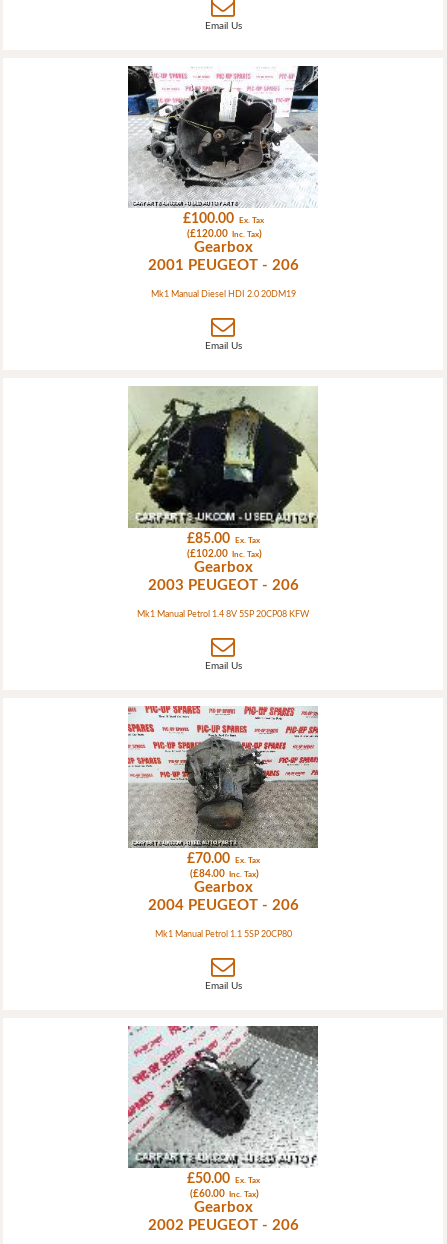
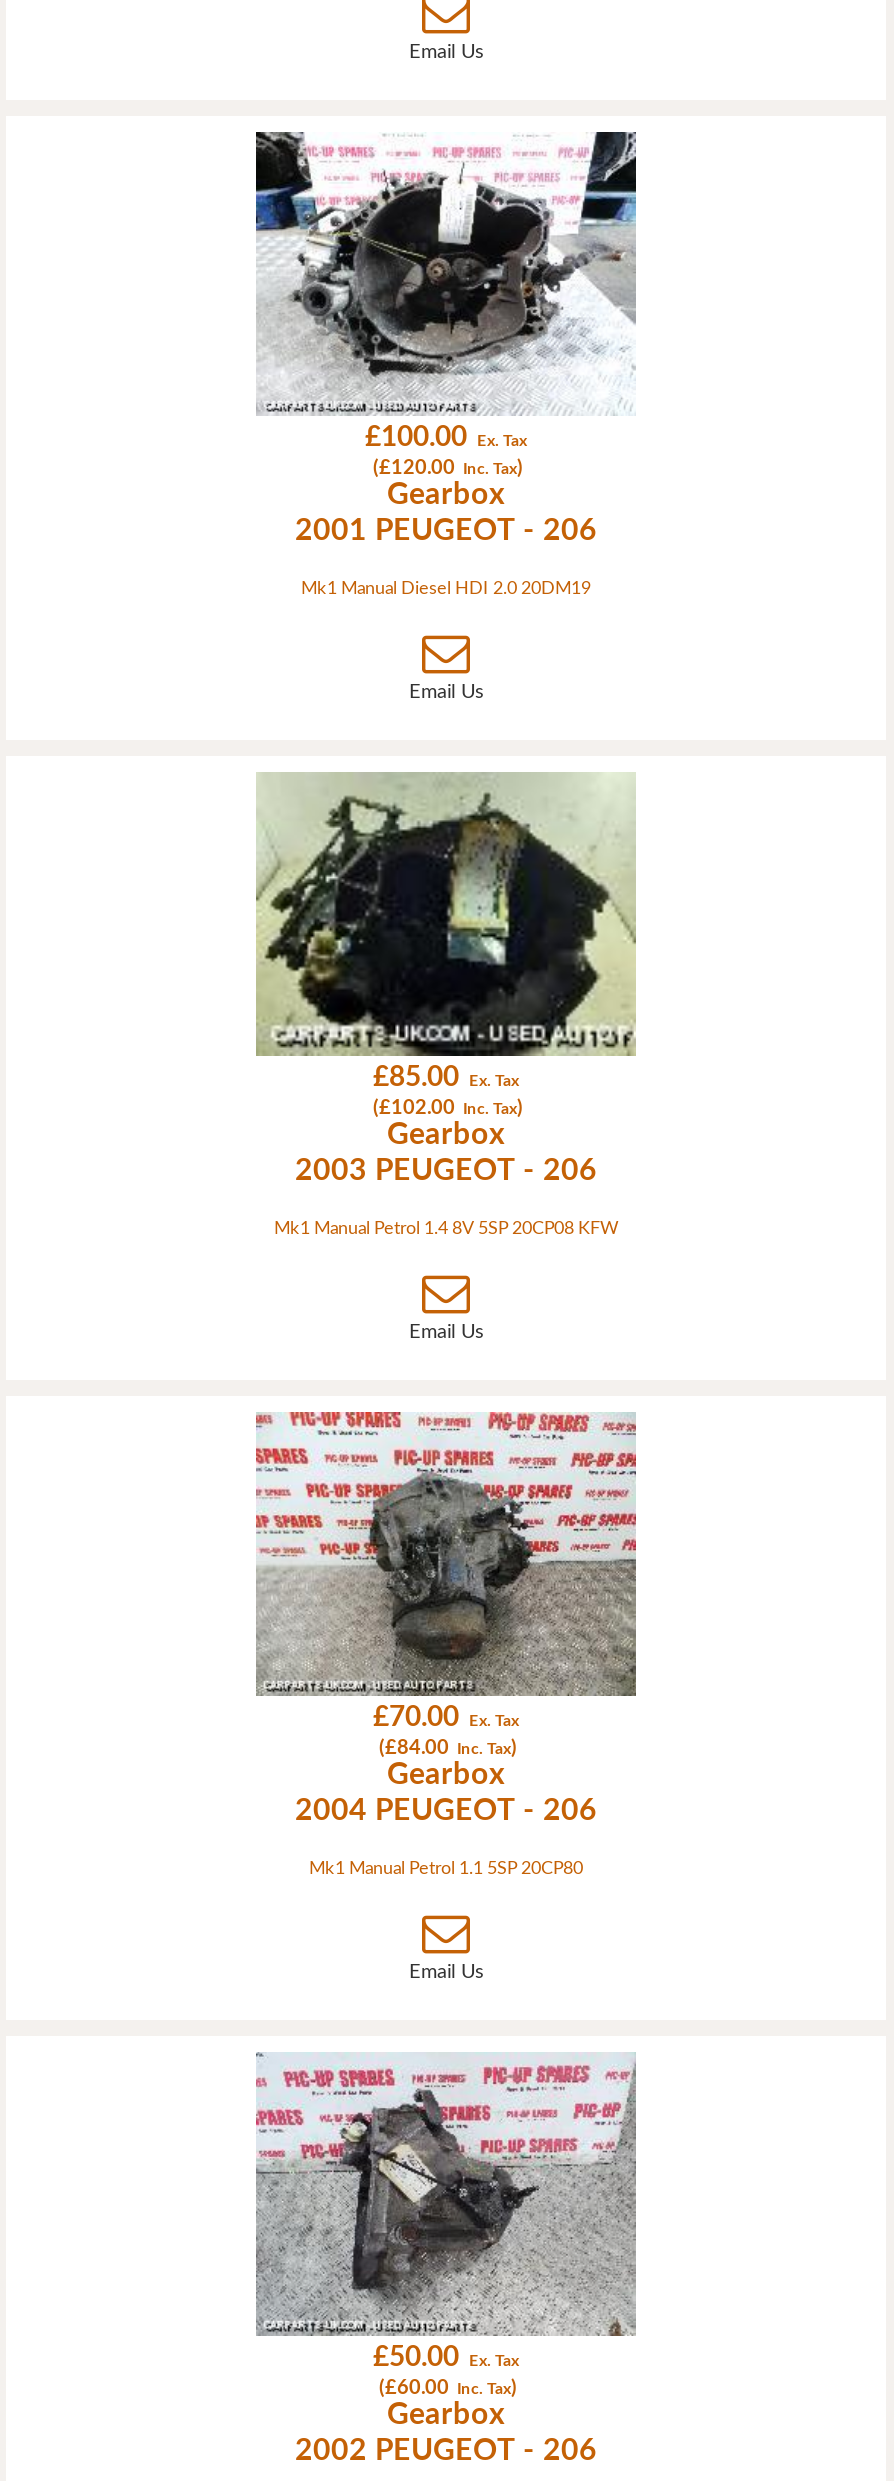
- [image]
+ [image]
